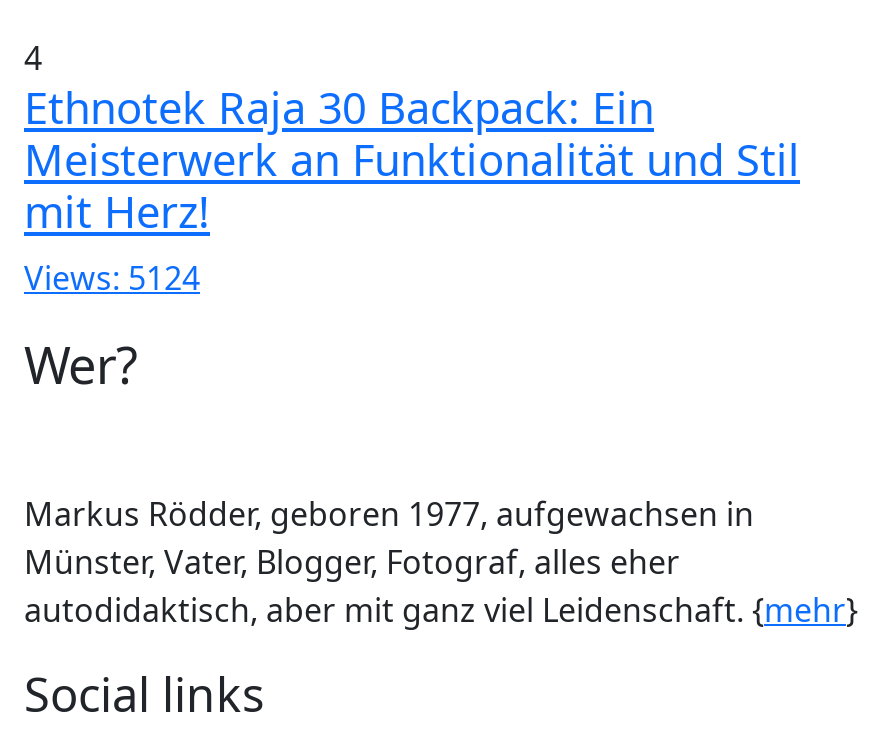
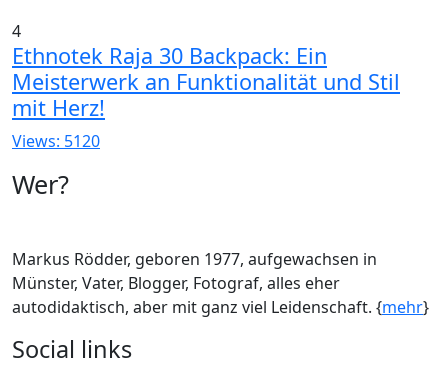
- Views: 5124
+ Views: 5120
